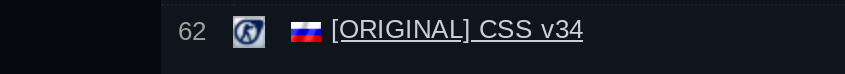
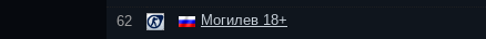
- [ORIGINAL] CSS v34
+ Могилев 18+
